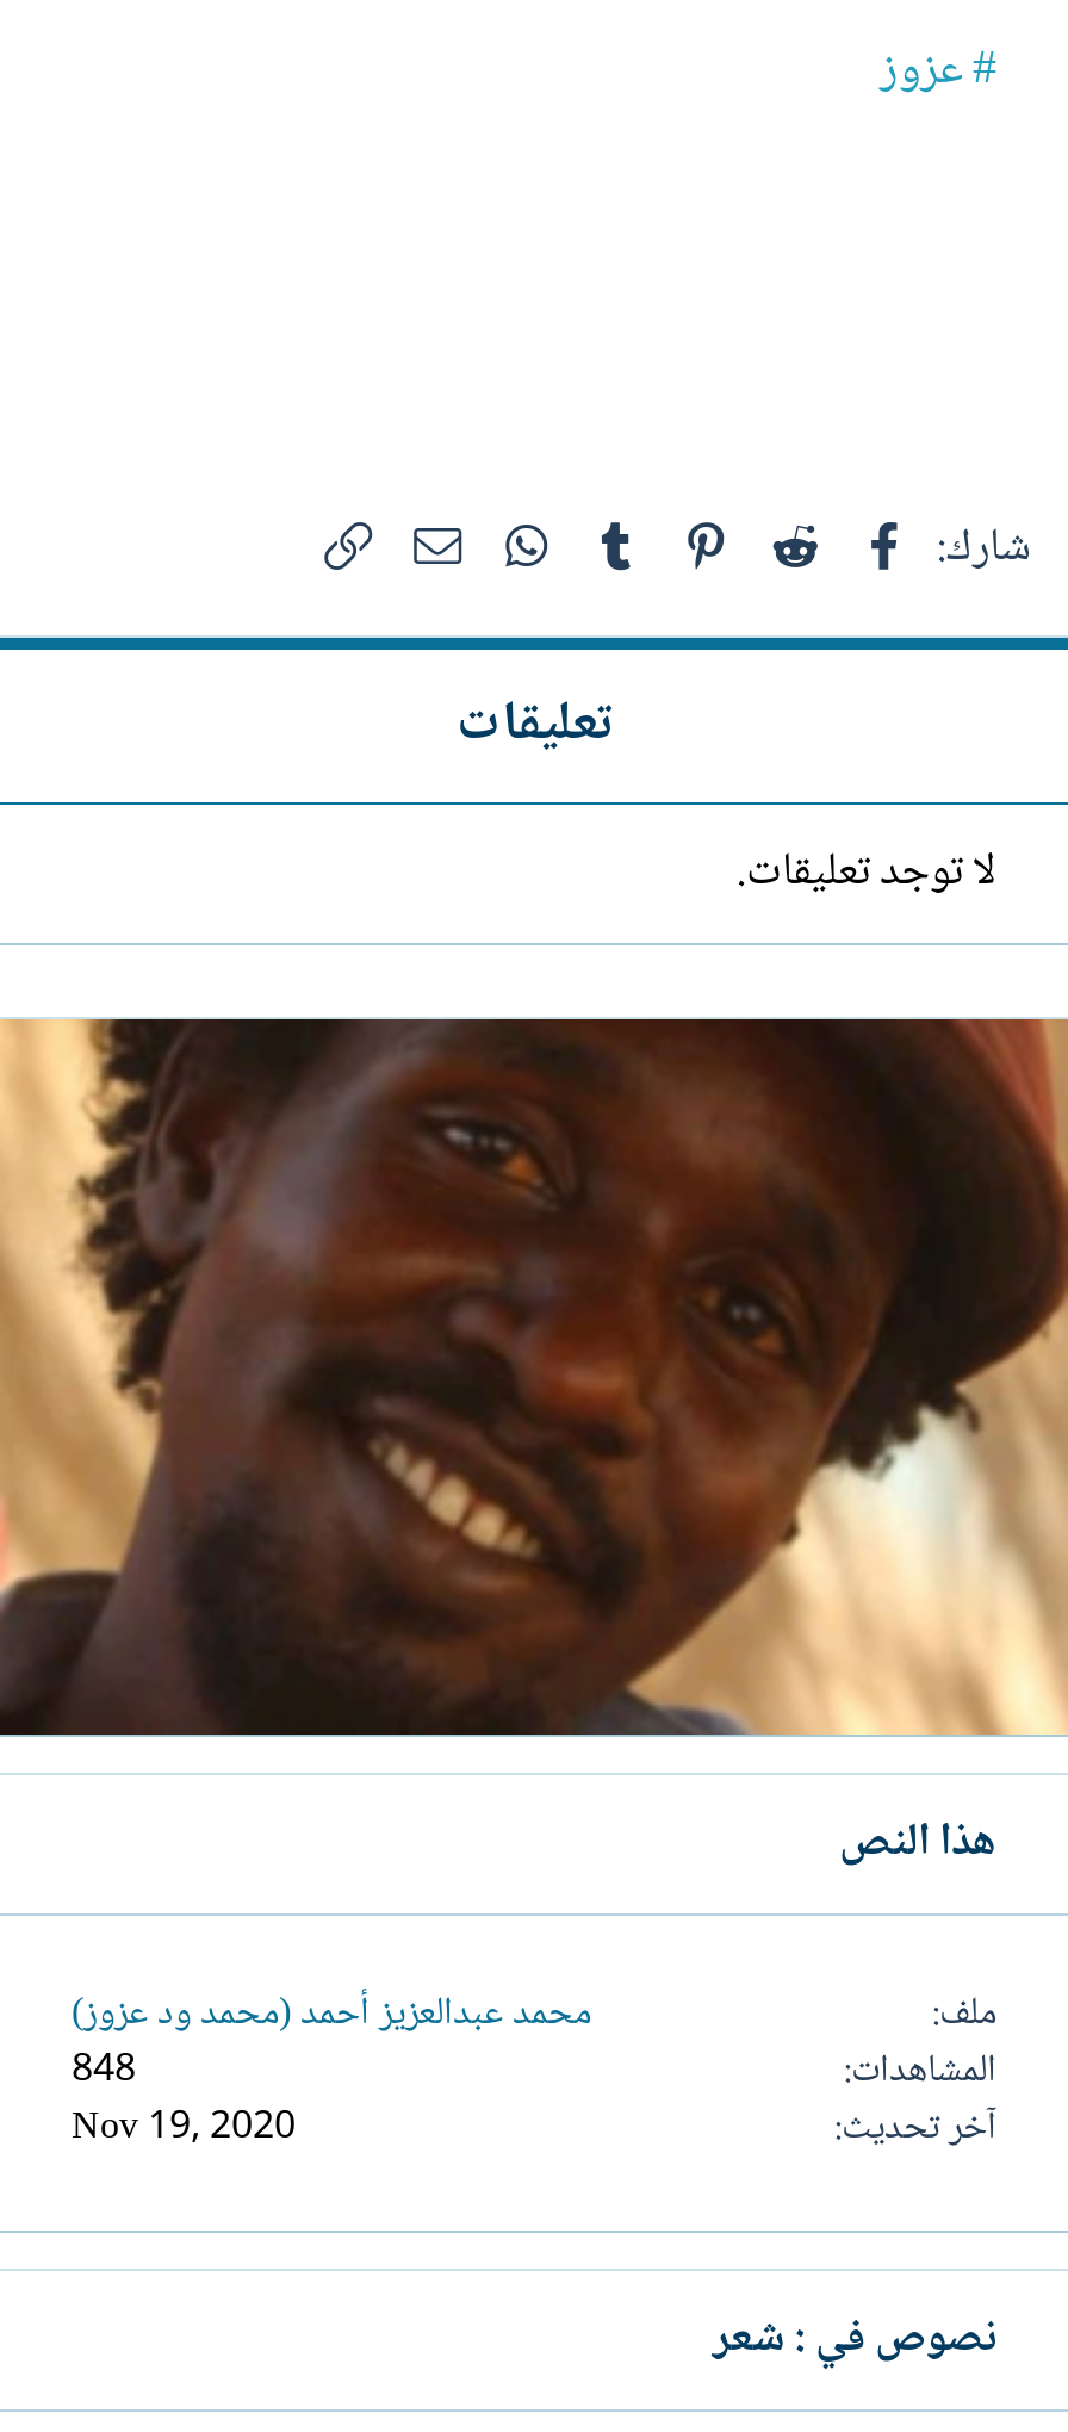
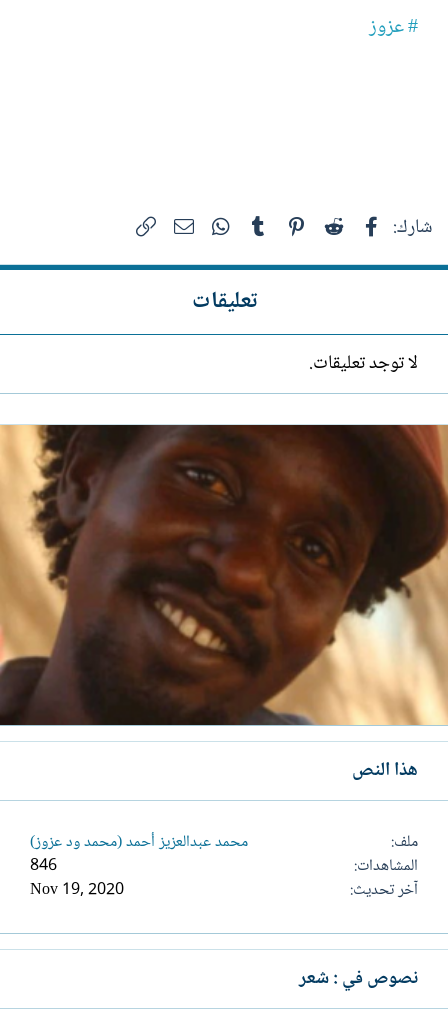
- 848
+ 846
